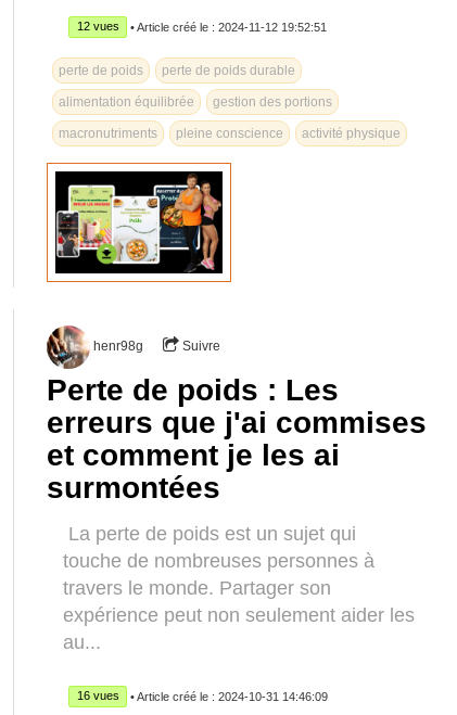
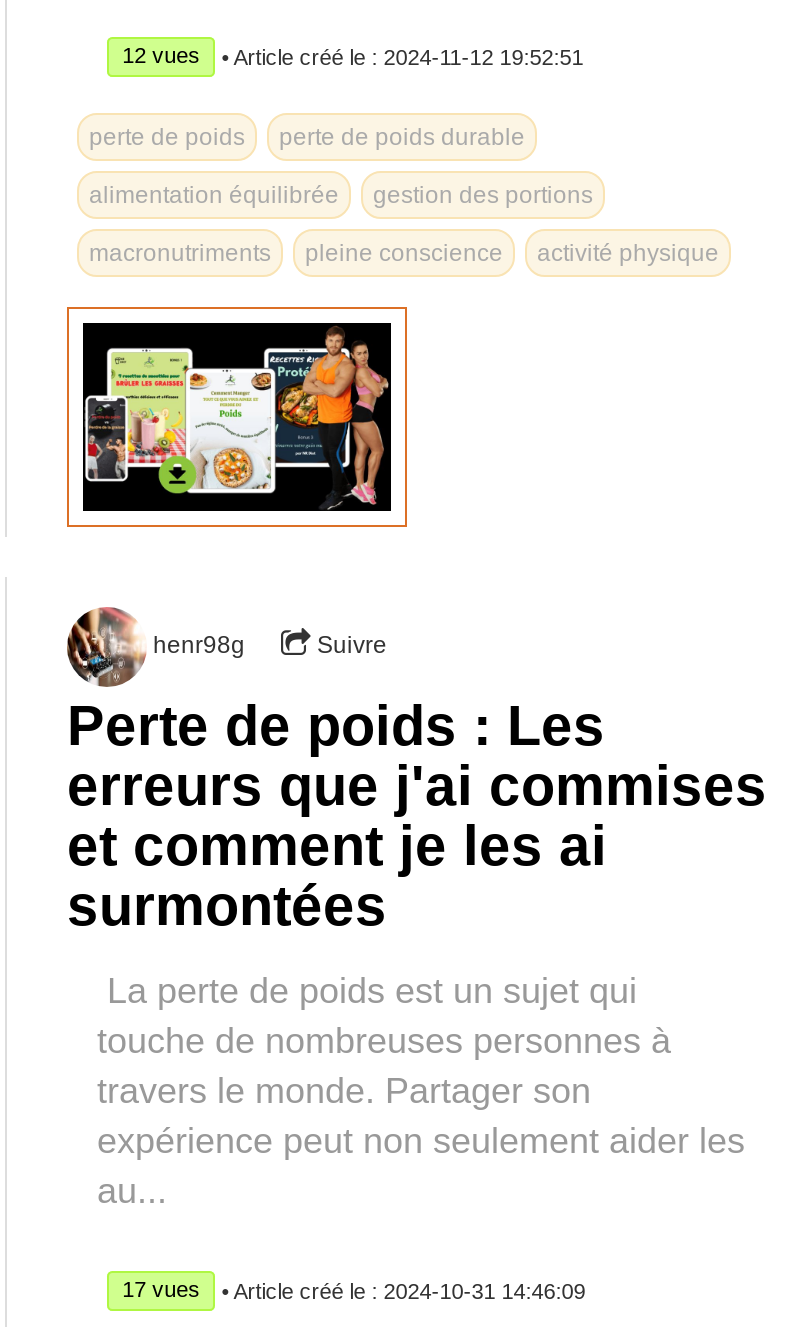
- 16 vues • Article créé le : 2024-10-31 14:46:09
+ 17 vues • Article créé le : 2024-10-31 14:46:09
